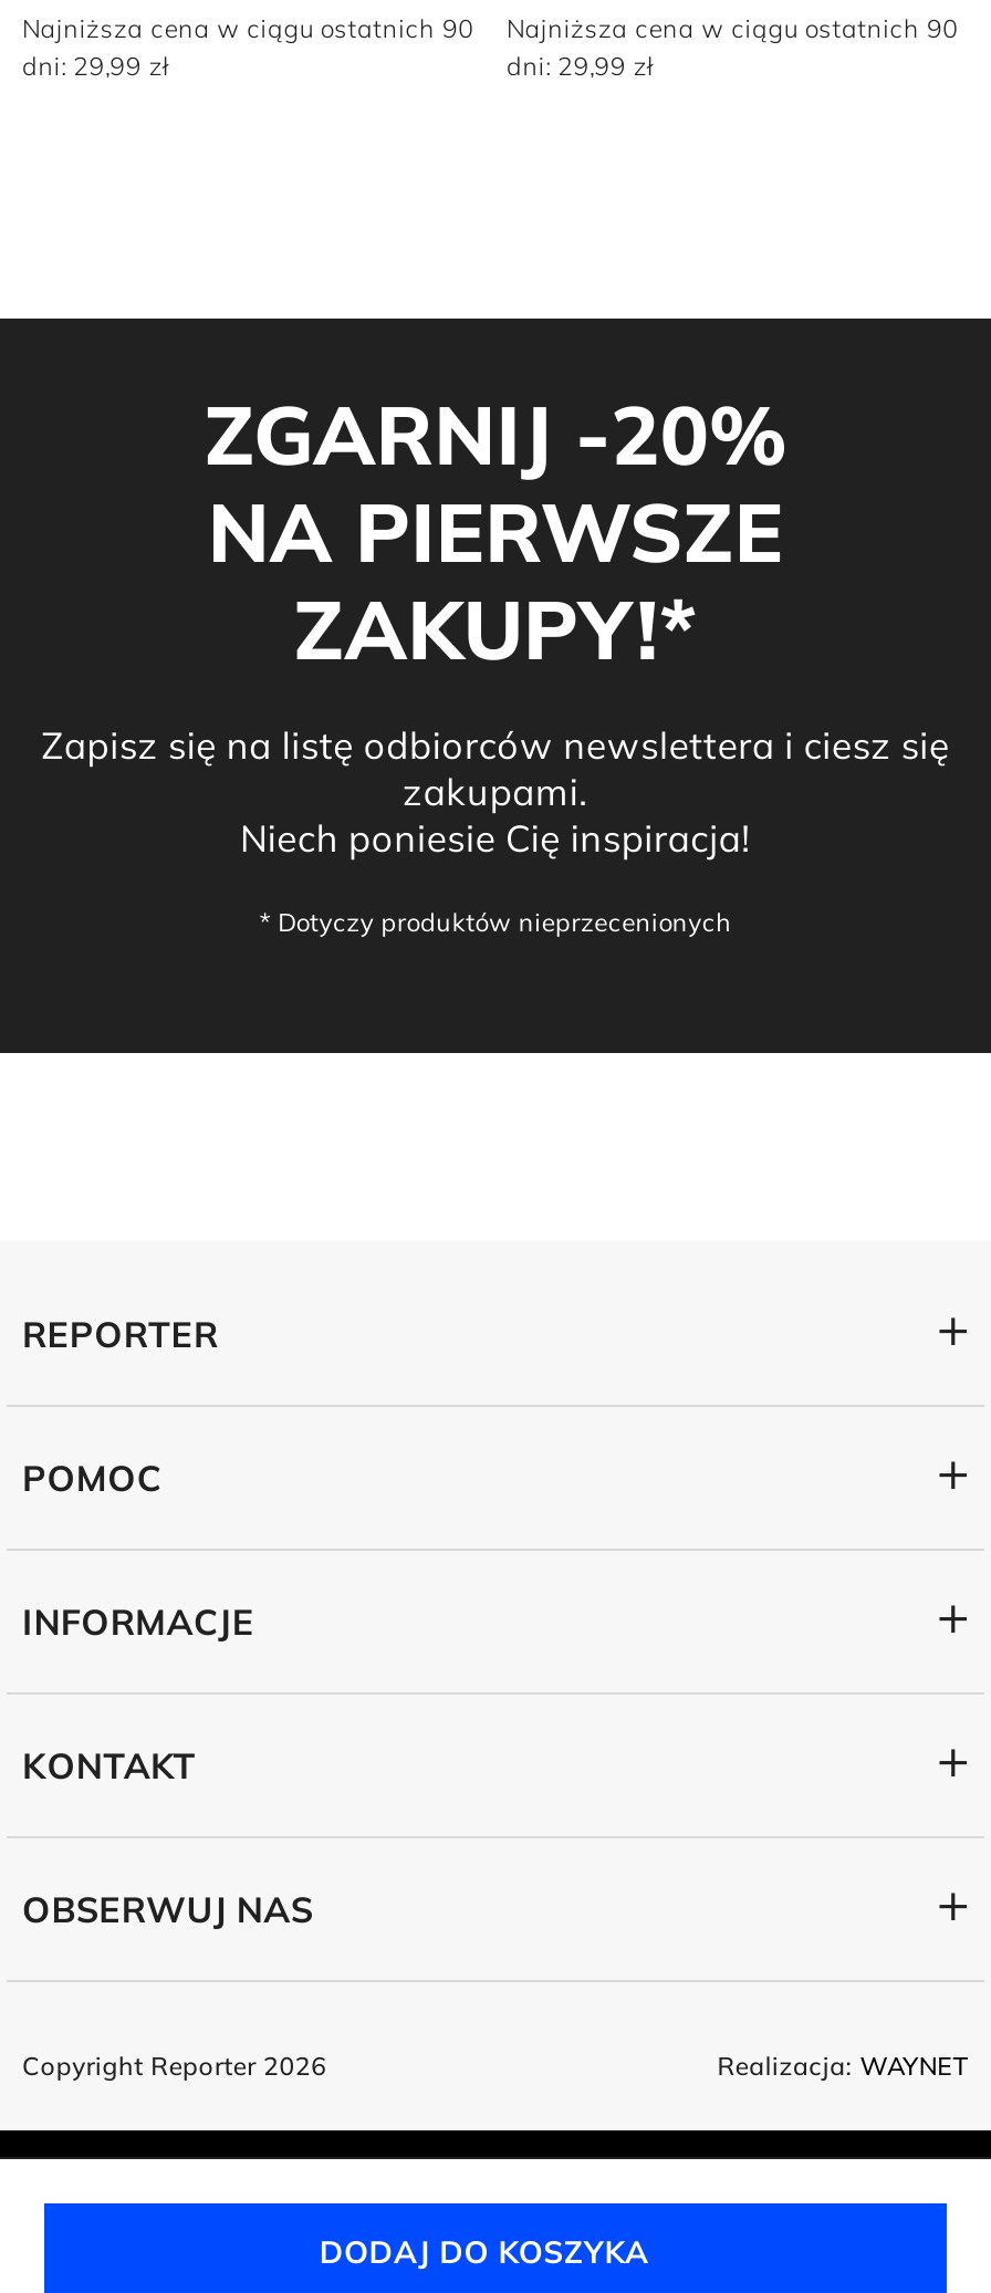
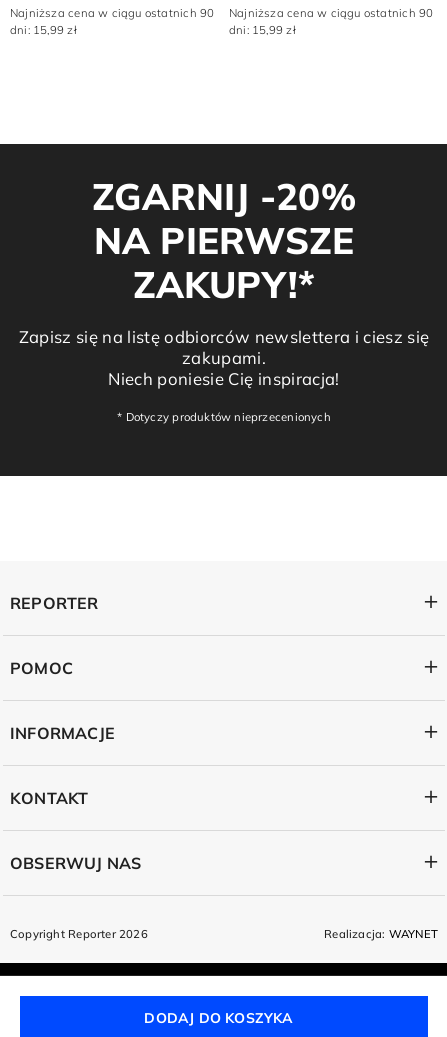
- dni: 29,99 zł
+ dni: 15,99 zł

- dni: 29,99 zł
+ dni: 15,99 zł
